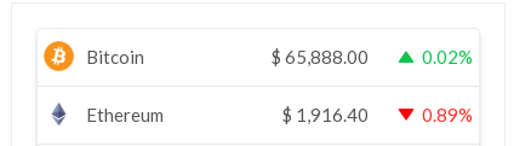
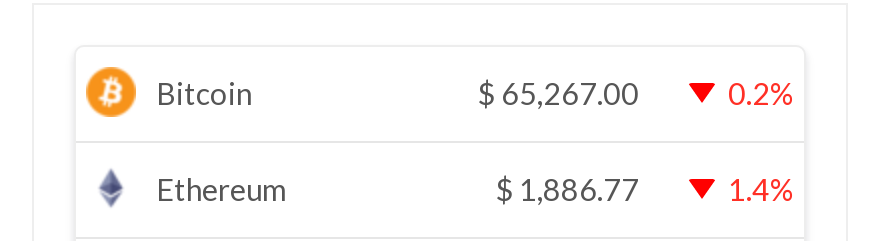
- $ 65,888.00
+ $ 65,267.00

- 0.02%
+ 0.2%

- $ 1,916.40
+ $ 1,886.77

- 0.89%
+ 1.4%
